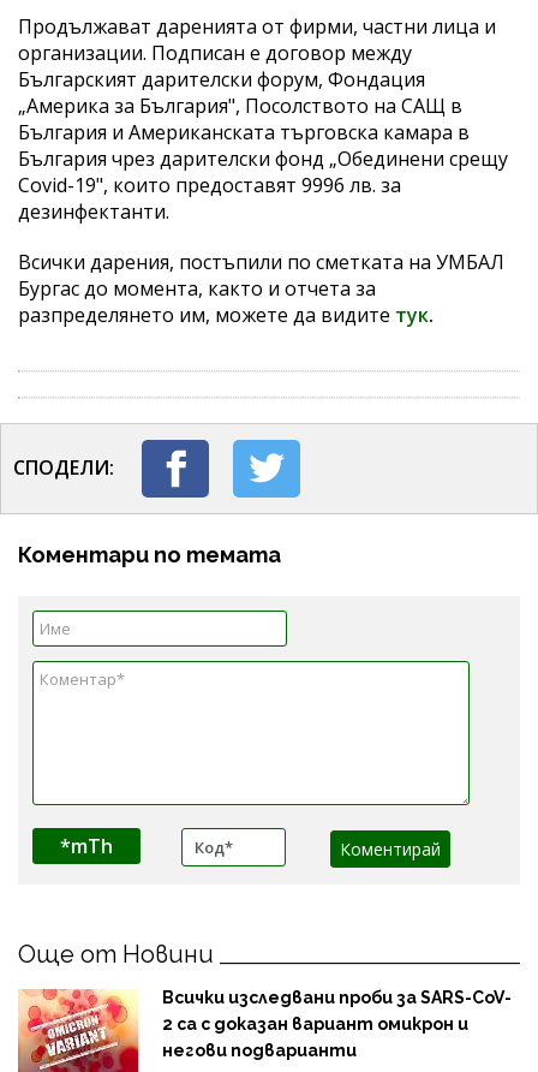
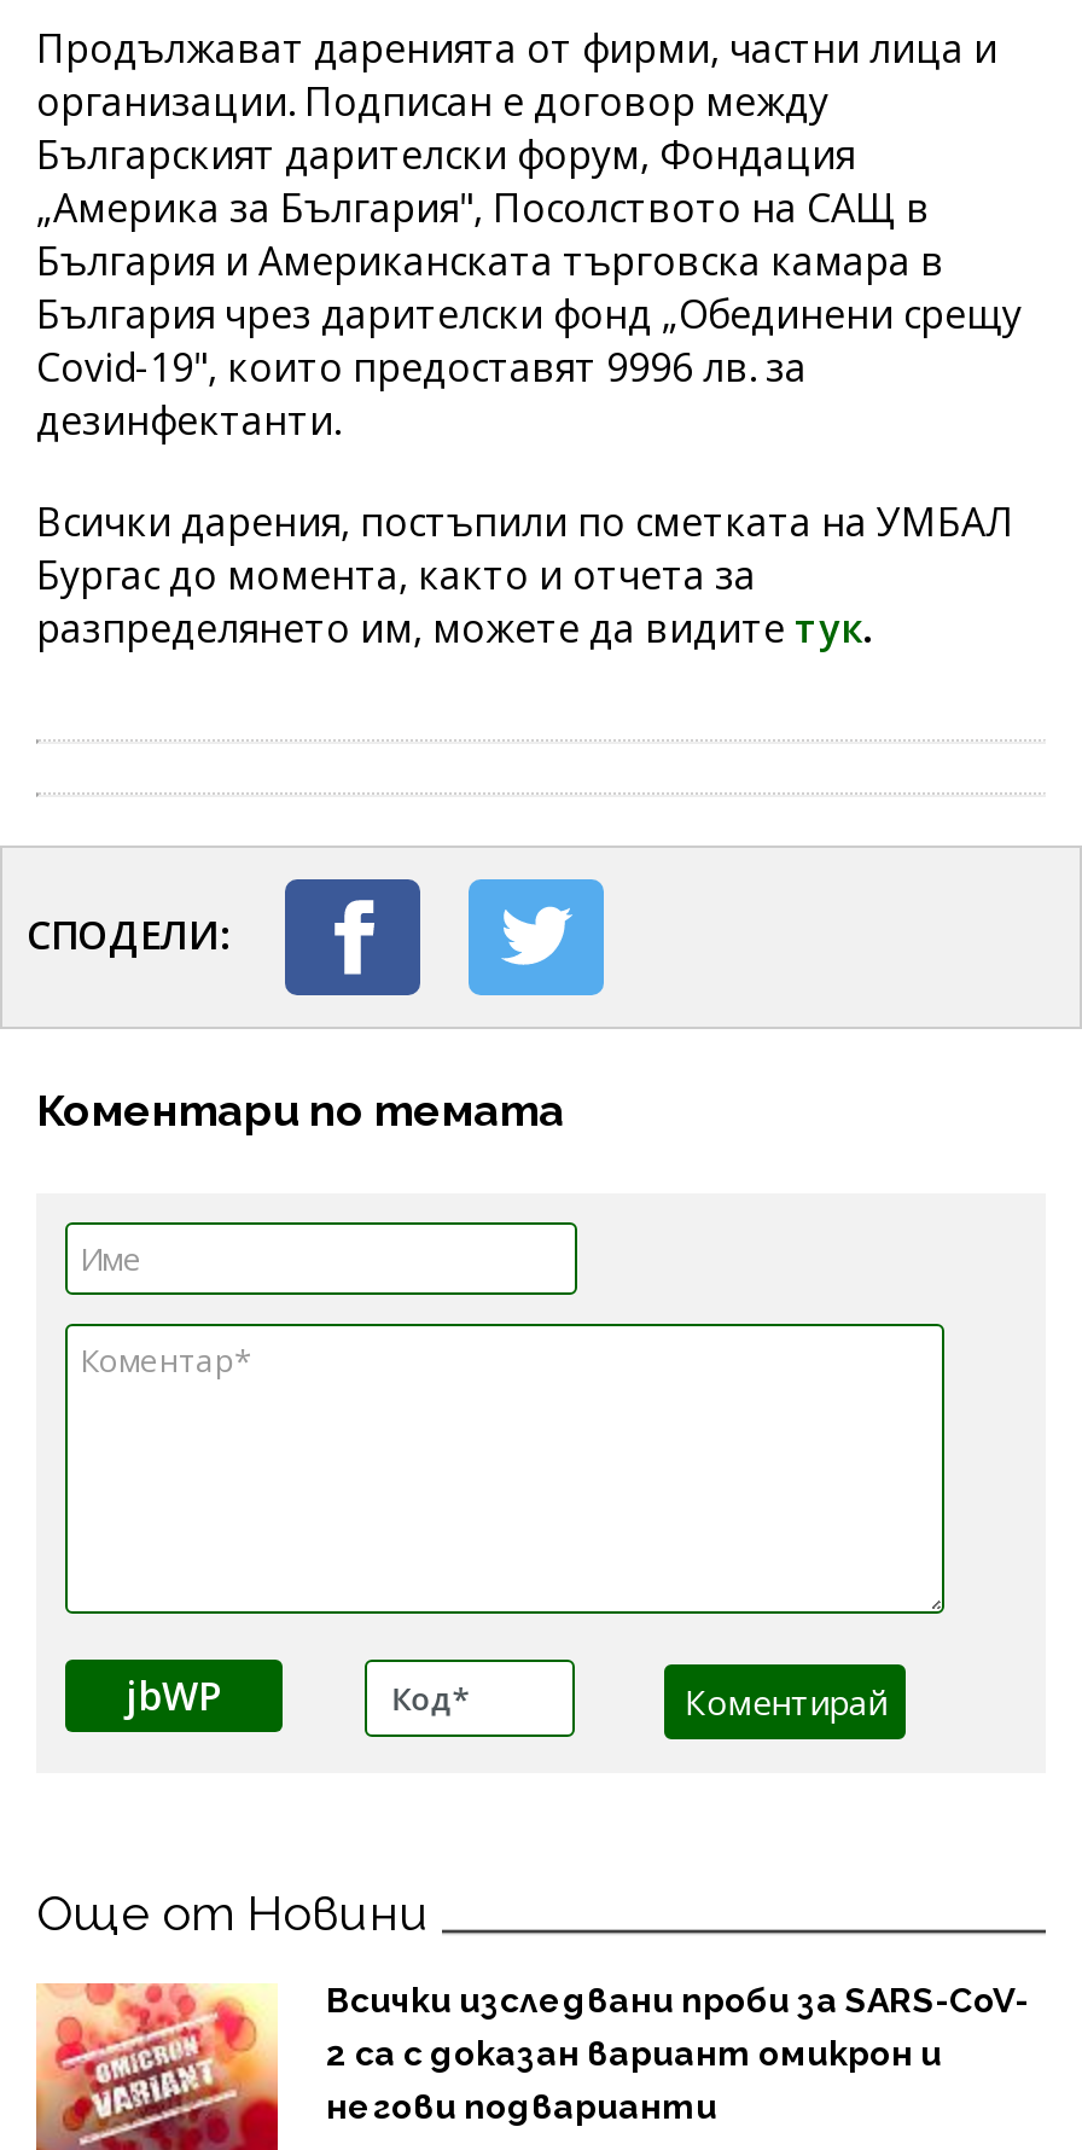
- *mTh
+ jbWP
